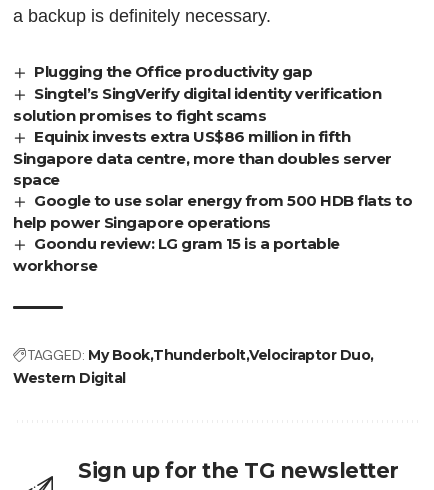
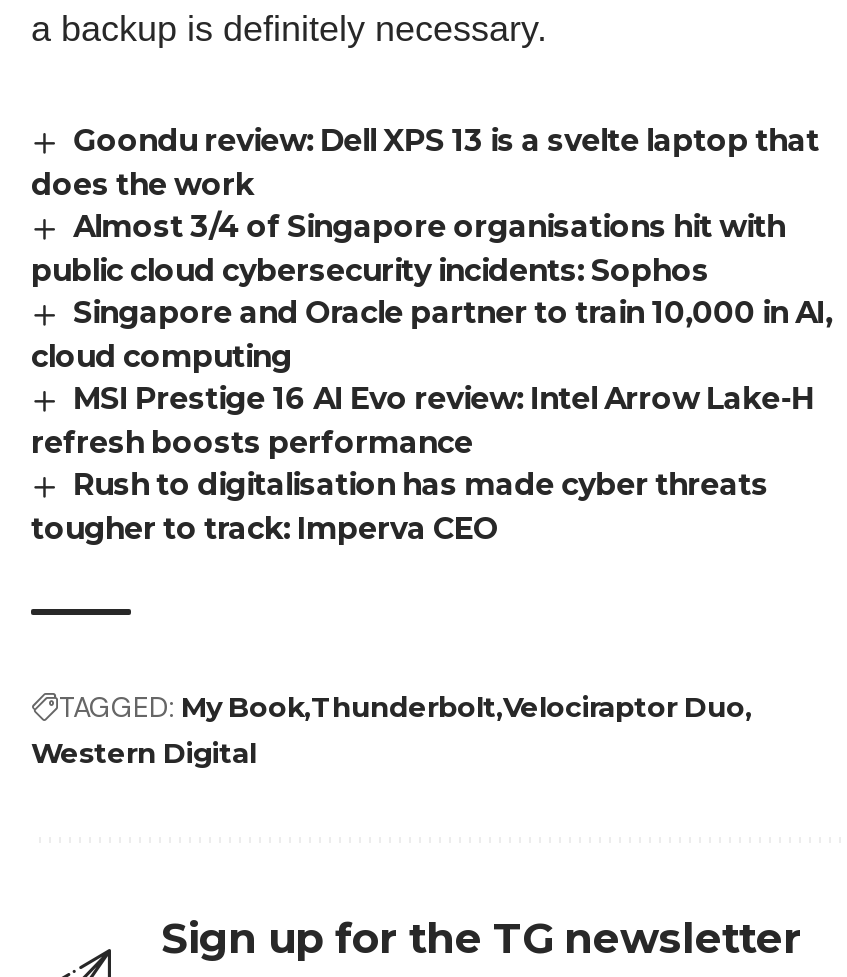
- Plugging the Office productivity gap
- Singtel’s SingVerify digital identity verification
- solution promises to fight scams
- Equinix invests extra US$86 million in fifth
- Singapore data centre, more than doubles server
- space
- Google to use solar energy from 500 HDB flats to
- help power Singapore operations
- Goondu review: LG gram 15 is a portable
- workhorse
+ Goondu review: Dell XPS 13 is a svelte laptop that
+ does the work
+ Almost 3/4 of Singapore organisations hit with
+ public cloud cybersecurity incidents: Sophos
+ Singapore and Oracle partner to train 10,000 in AI,
+ cloud computing
+ MSI Prestige 16 AI Evo review: Intel Arrow Lake-H
+ refresh boosts performance
+ Rush to digitalisation has made cyber threats
+ tougher to track: Imperva CEO
